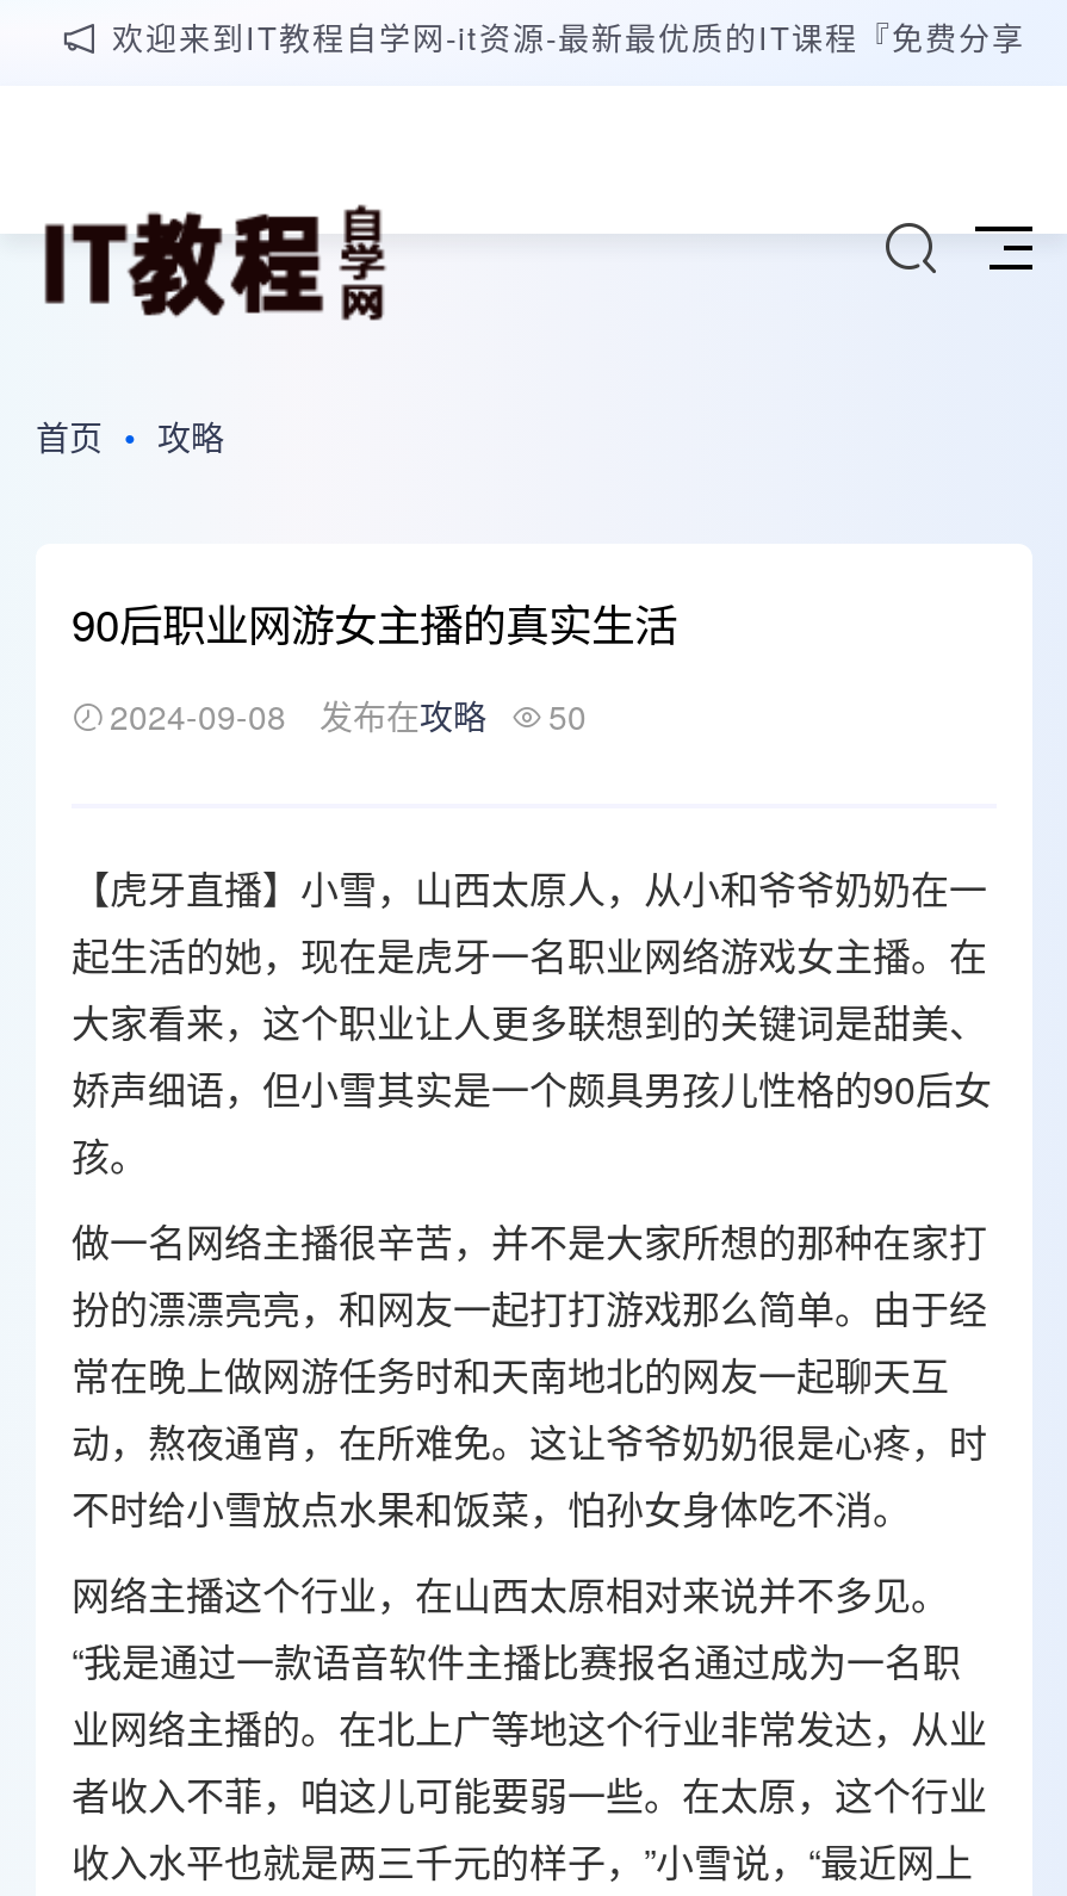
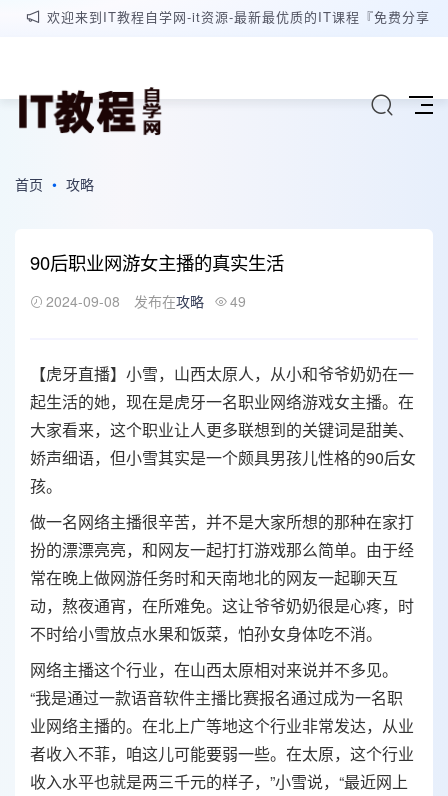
- 2024-09-08 发布在攻略 50
+ 2024-09-08 发布在攻略 49
